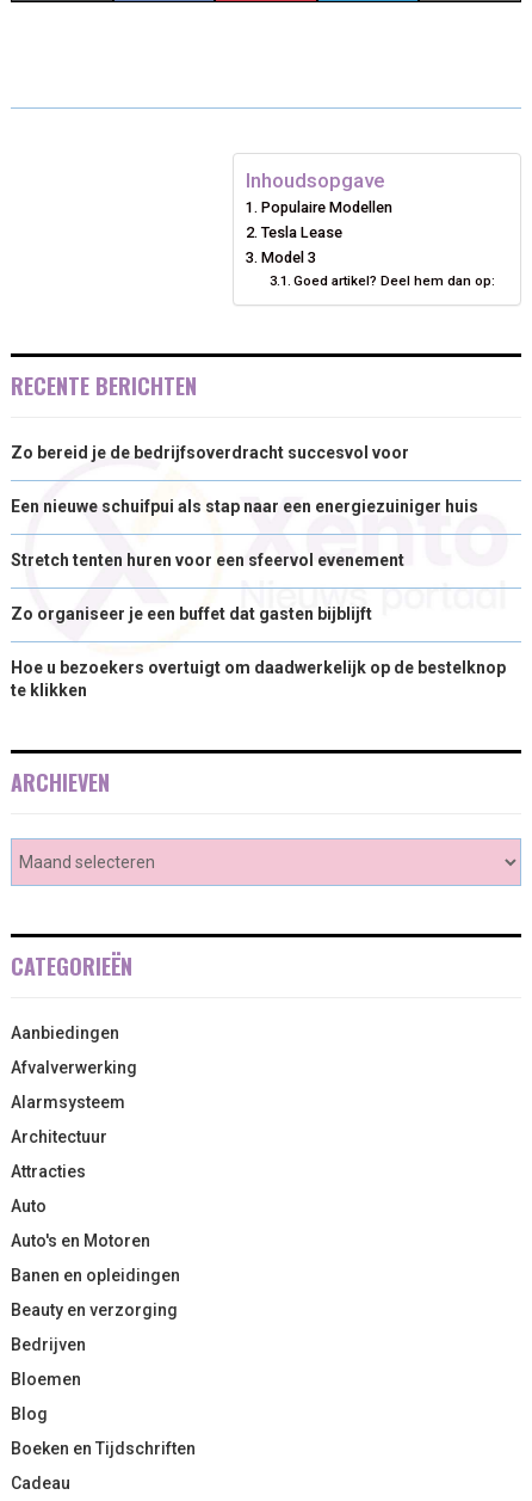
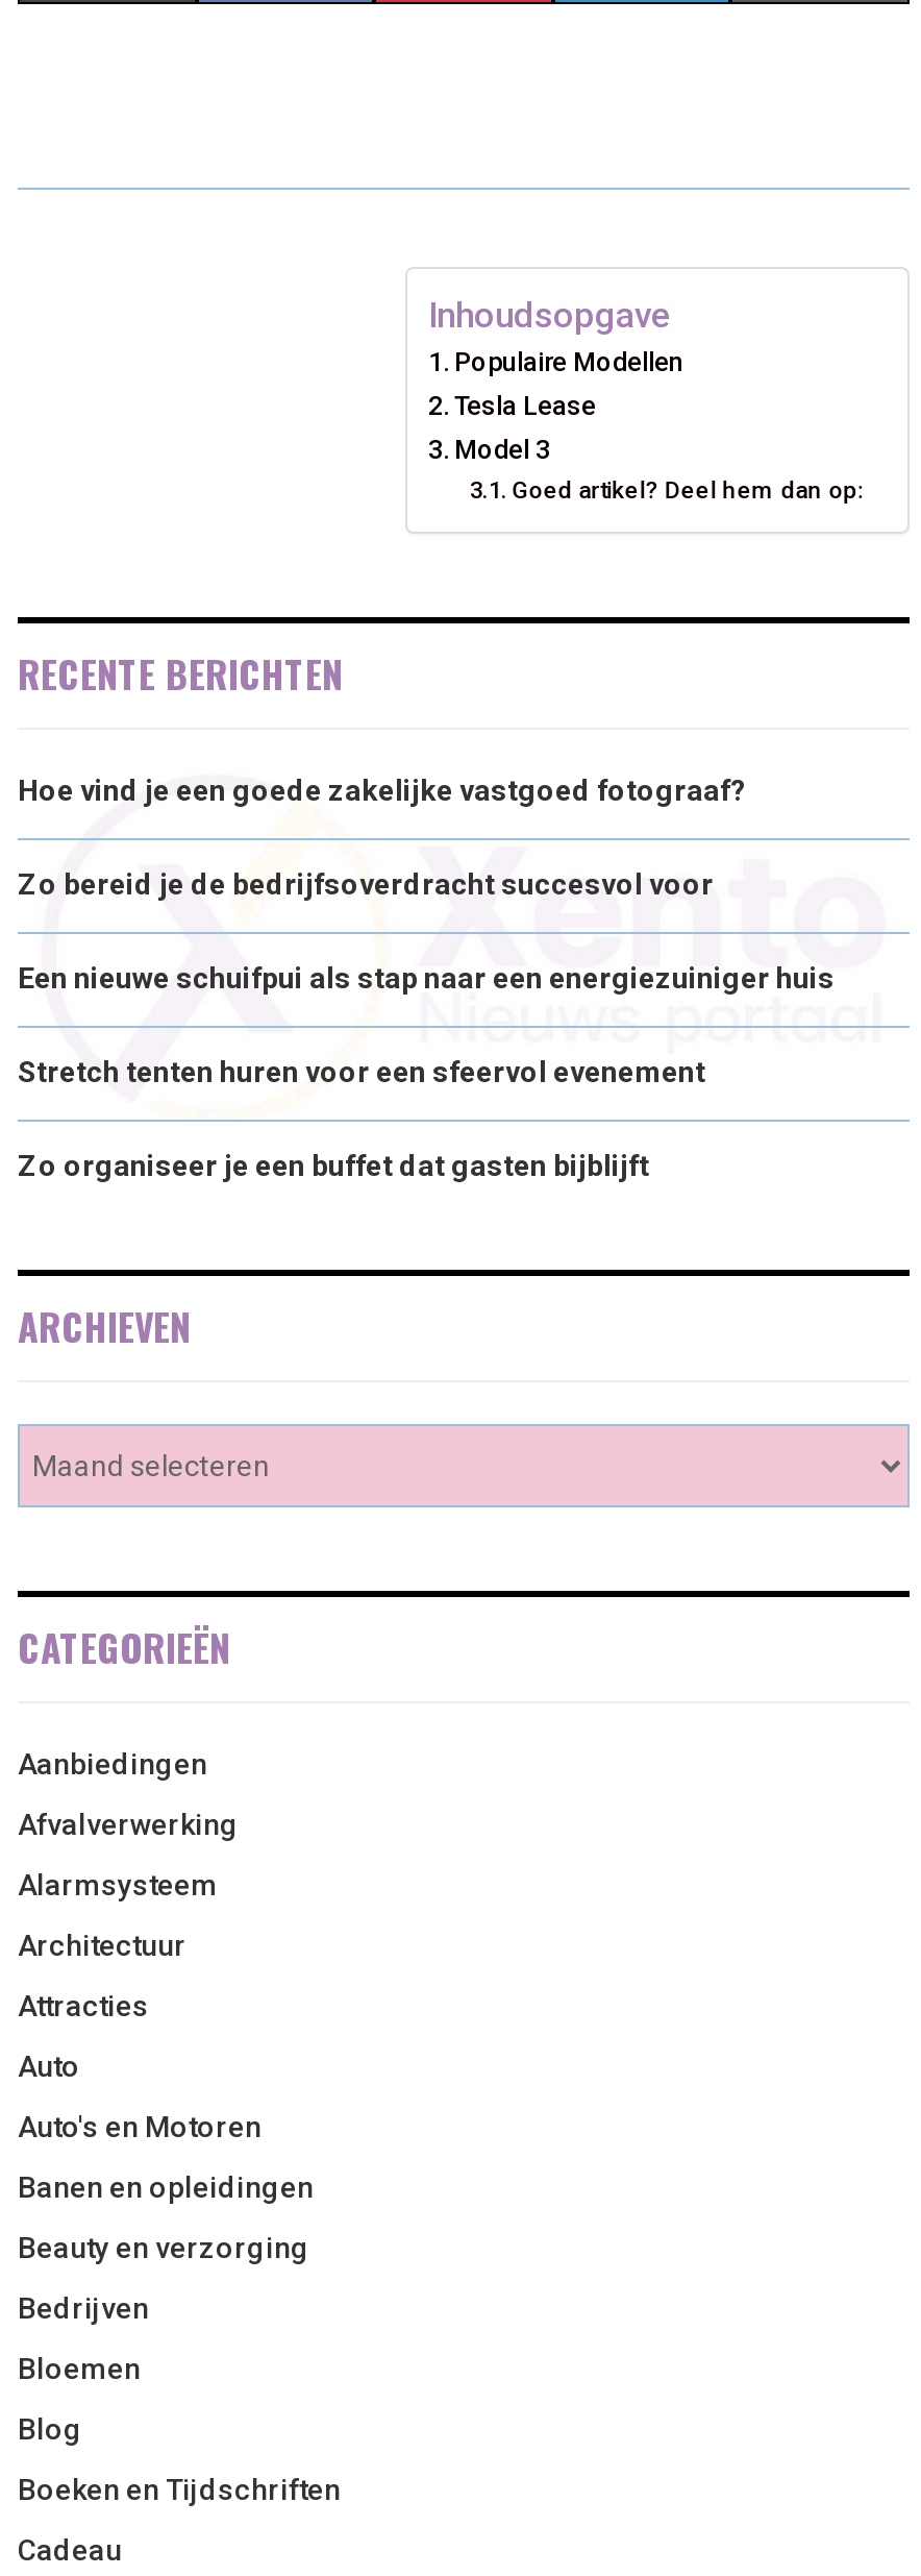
+ Hoe vind je een goede zakelijke vastgoed fotograaf?

moved down: Zo bereid je de bedrijfsoverdracht succesvol voor | Een nieuwe schuifpui als stap naar een energiezuiniger huis | Stretch tenten huren voor een sfeervol evenement | Zo organiseer je een buffet dat gasten bijblijft

- Hoe u bezoekers overtuigt om daadwerkelijk op de bestelknop
- te klikken
